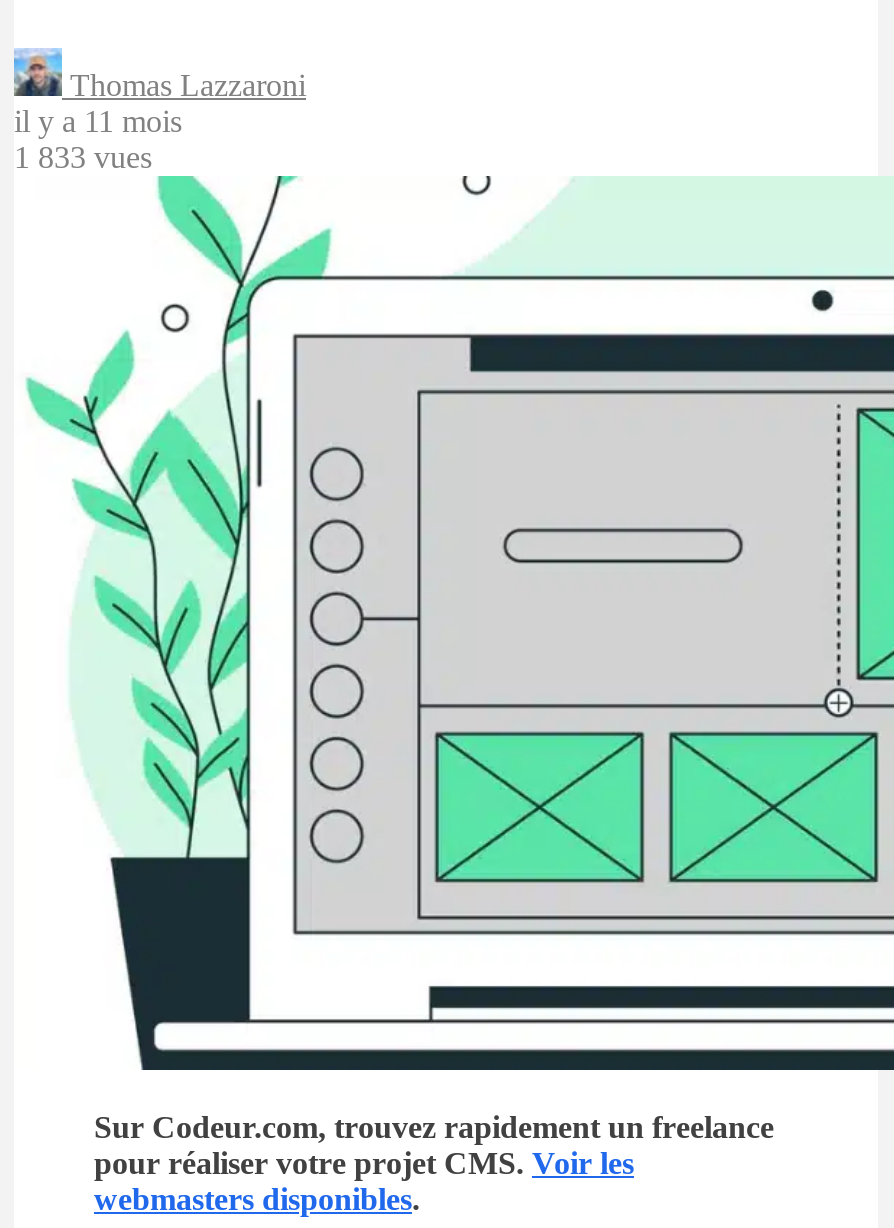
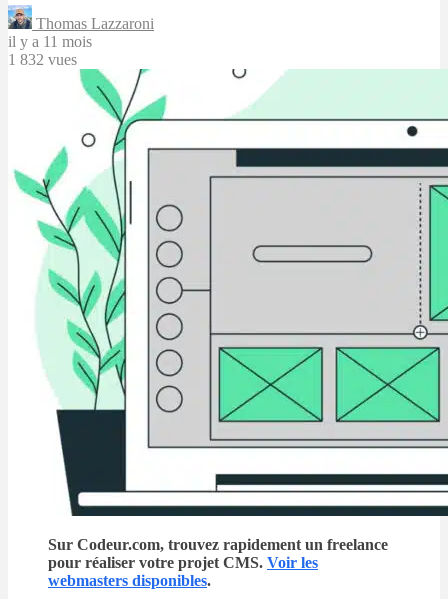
- 1 833 vues
+ 1 832 vues
